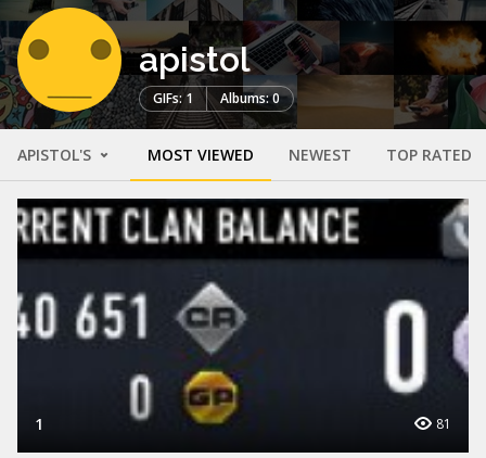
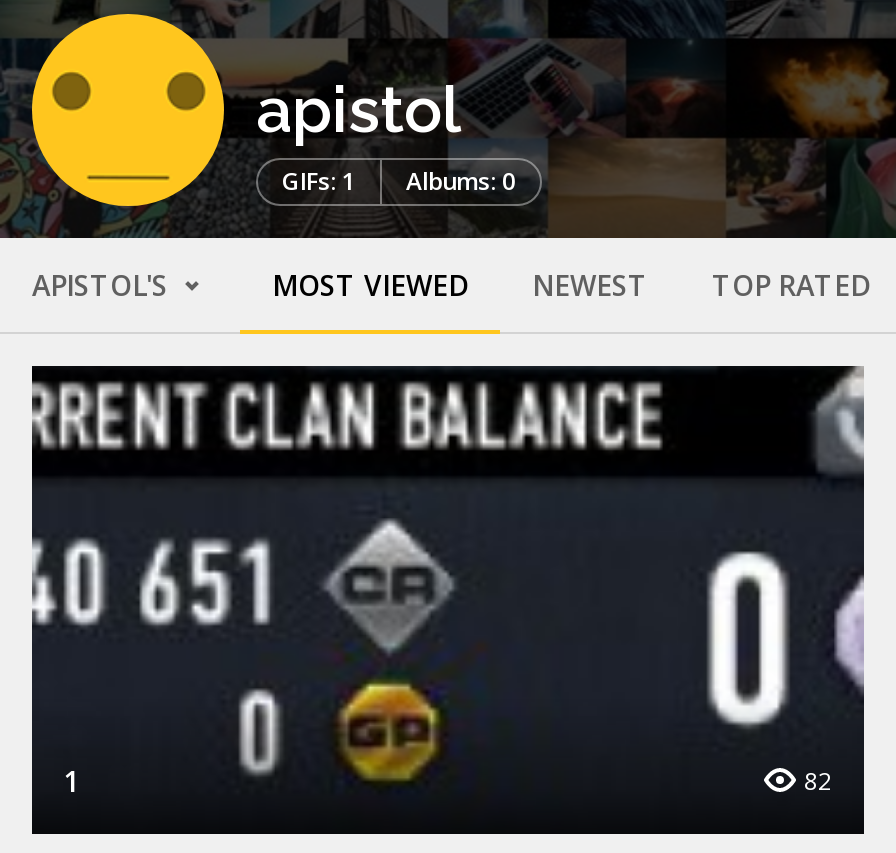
- 81
+ 82
